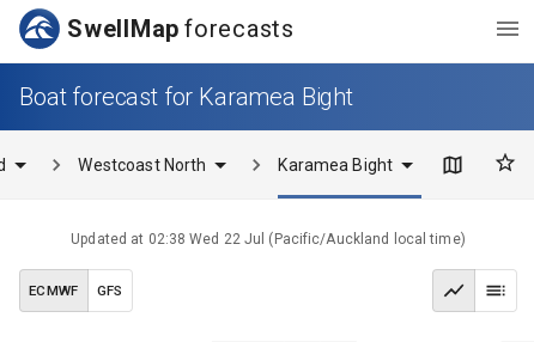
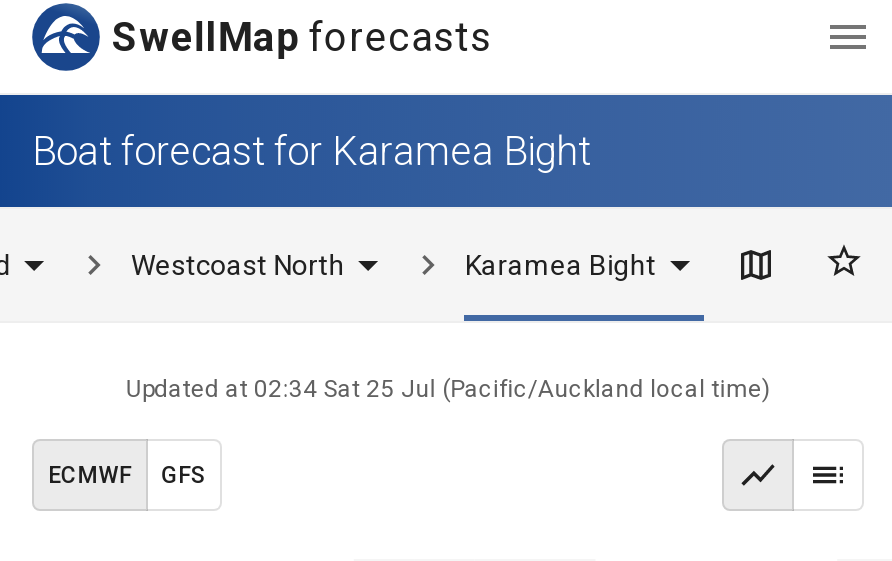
- Updated at 02:38 Wed 22 Jul (Pacific/Auckland local time)
+ Updated at 02:34 Sat 25 Jul (Pacific/Auckland local time)
